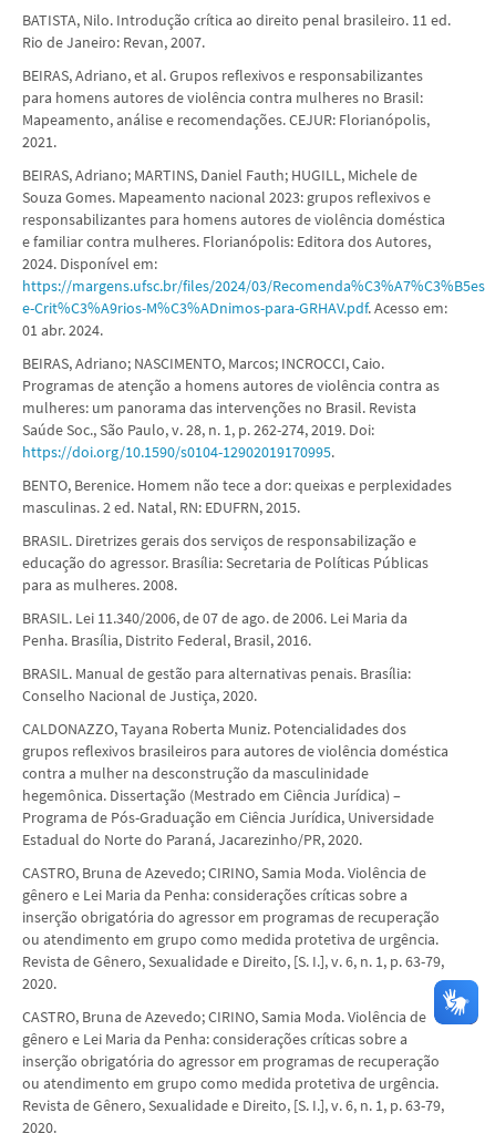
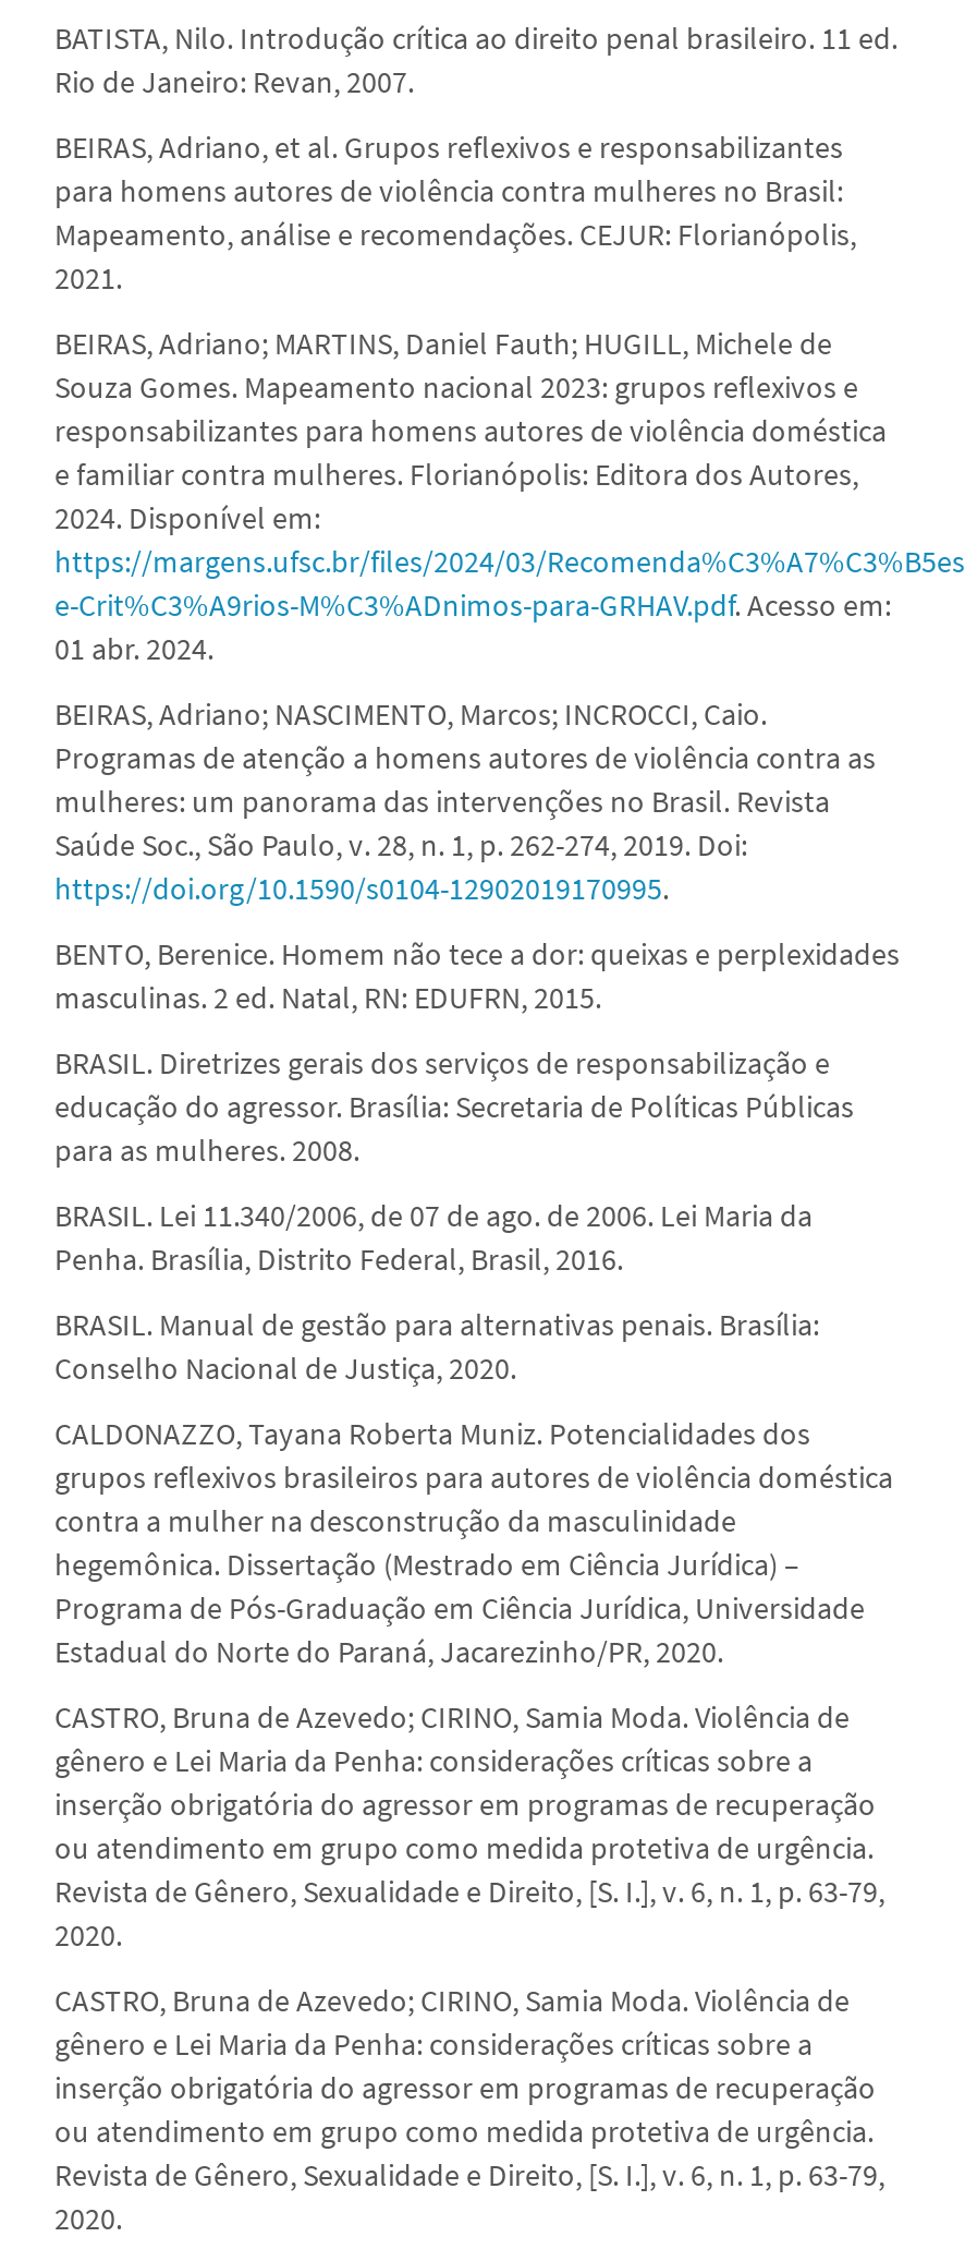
- [image]
